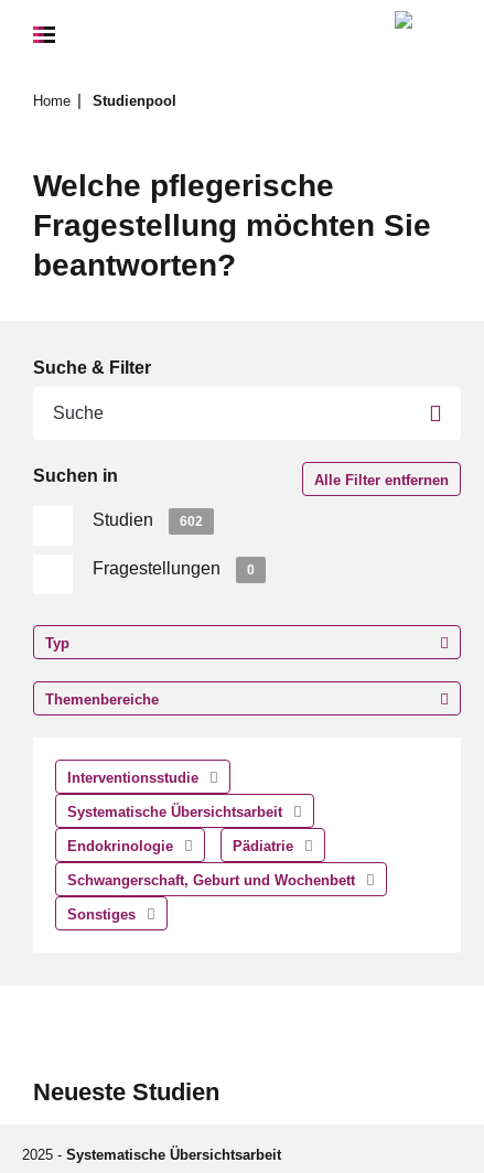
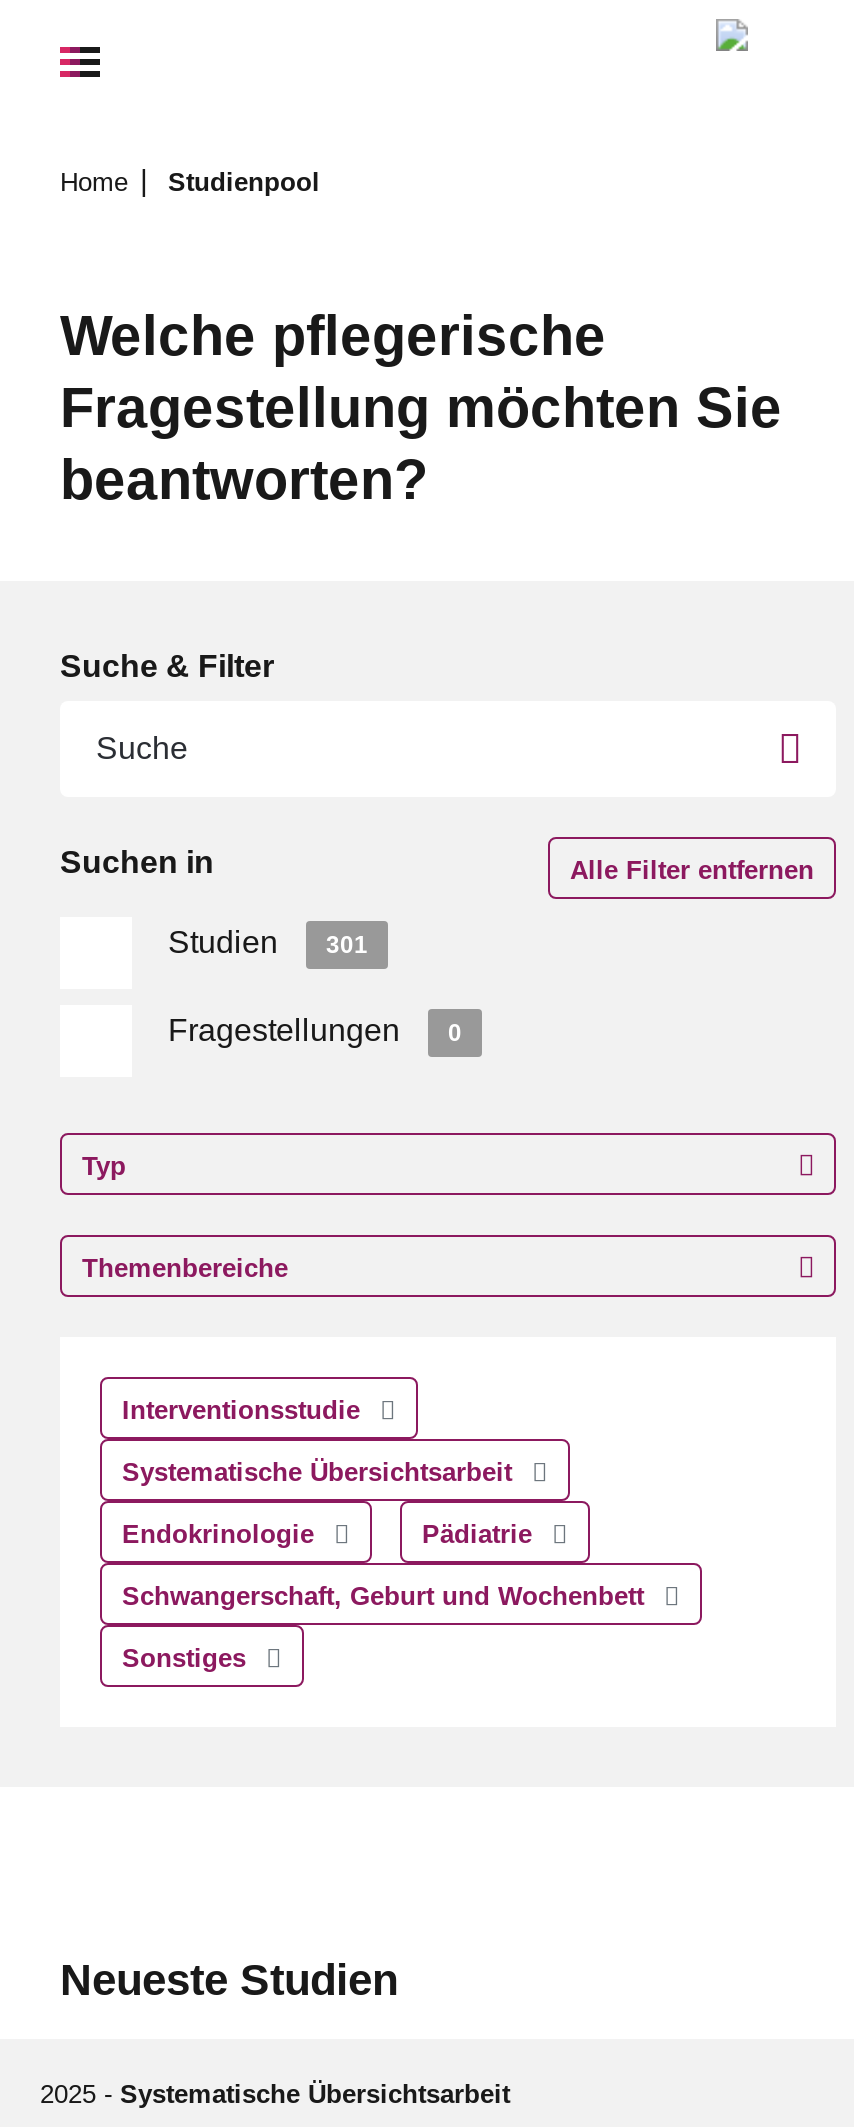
- Studien 602
+ Studien 301
